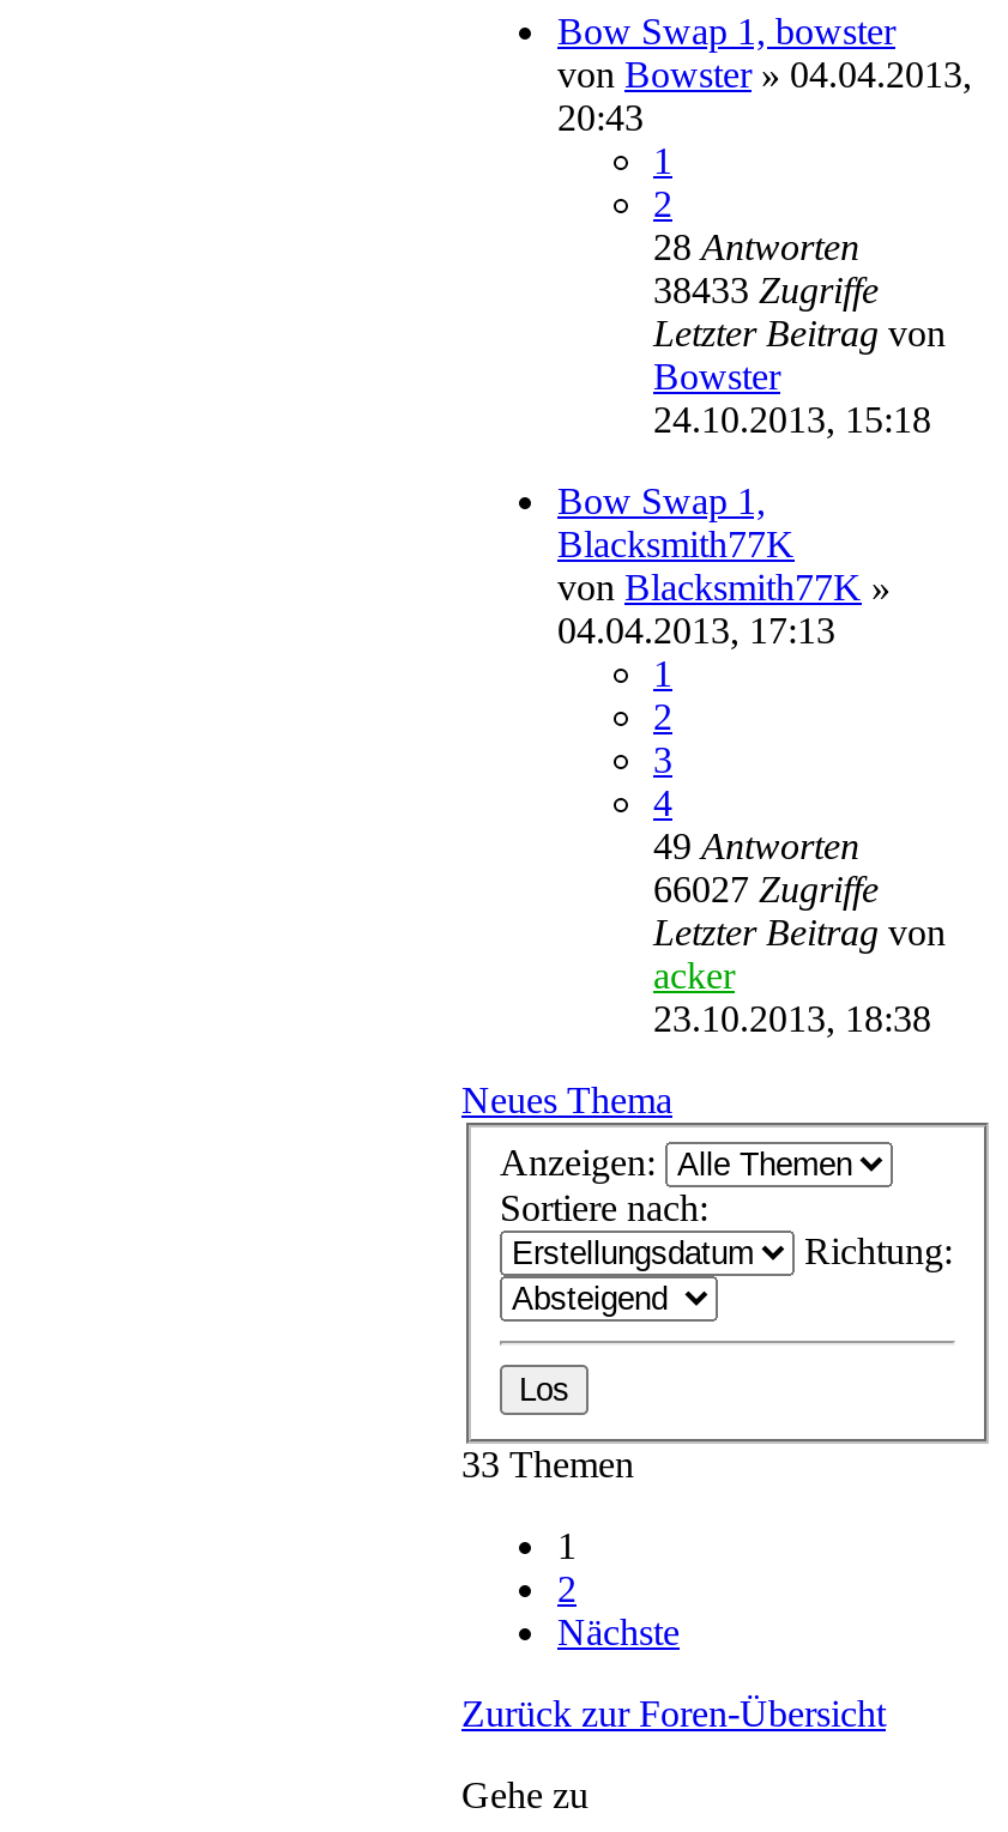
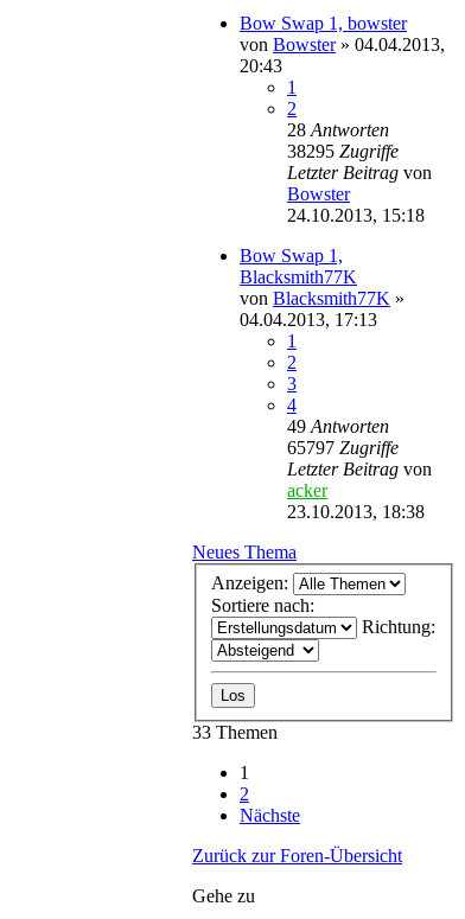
- 38433 Zugriffe
+ 38295 Zugriffe

- 66027 Zugriffe
+ 65797 Zugriffe
